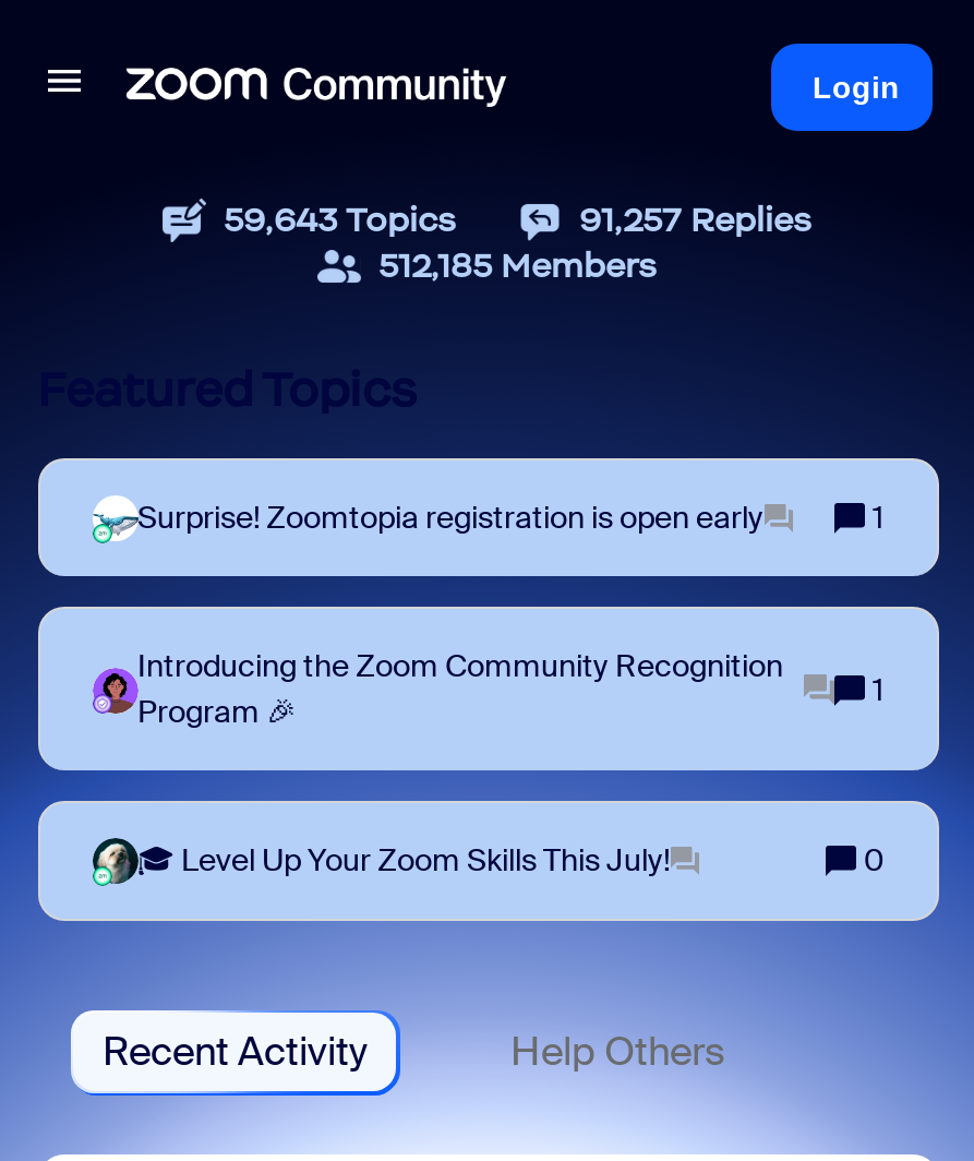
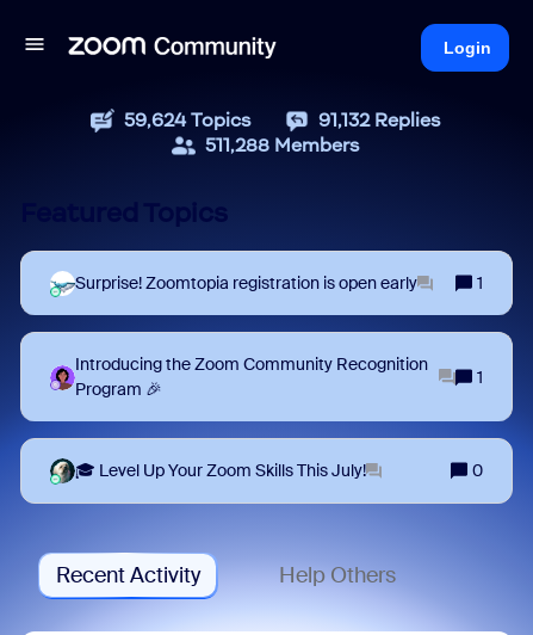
- 59,643 Topics
+ 59,624 Topics

- 91,257 Replies
+ 91,132 Replies

- 512,185 Members
+ 511,288 Members
